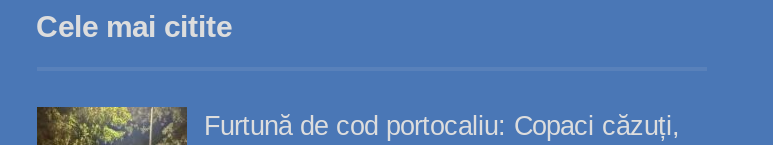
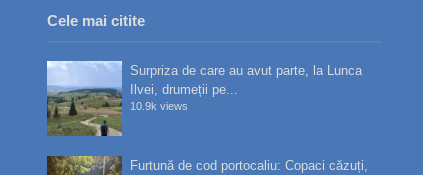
+ [image]
+ Surpriza de care au avut parte, la Lunca
+ Ilvei, drumeții pe...
+ 10.9k views
